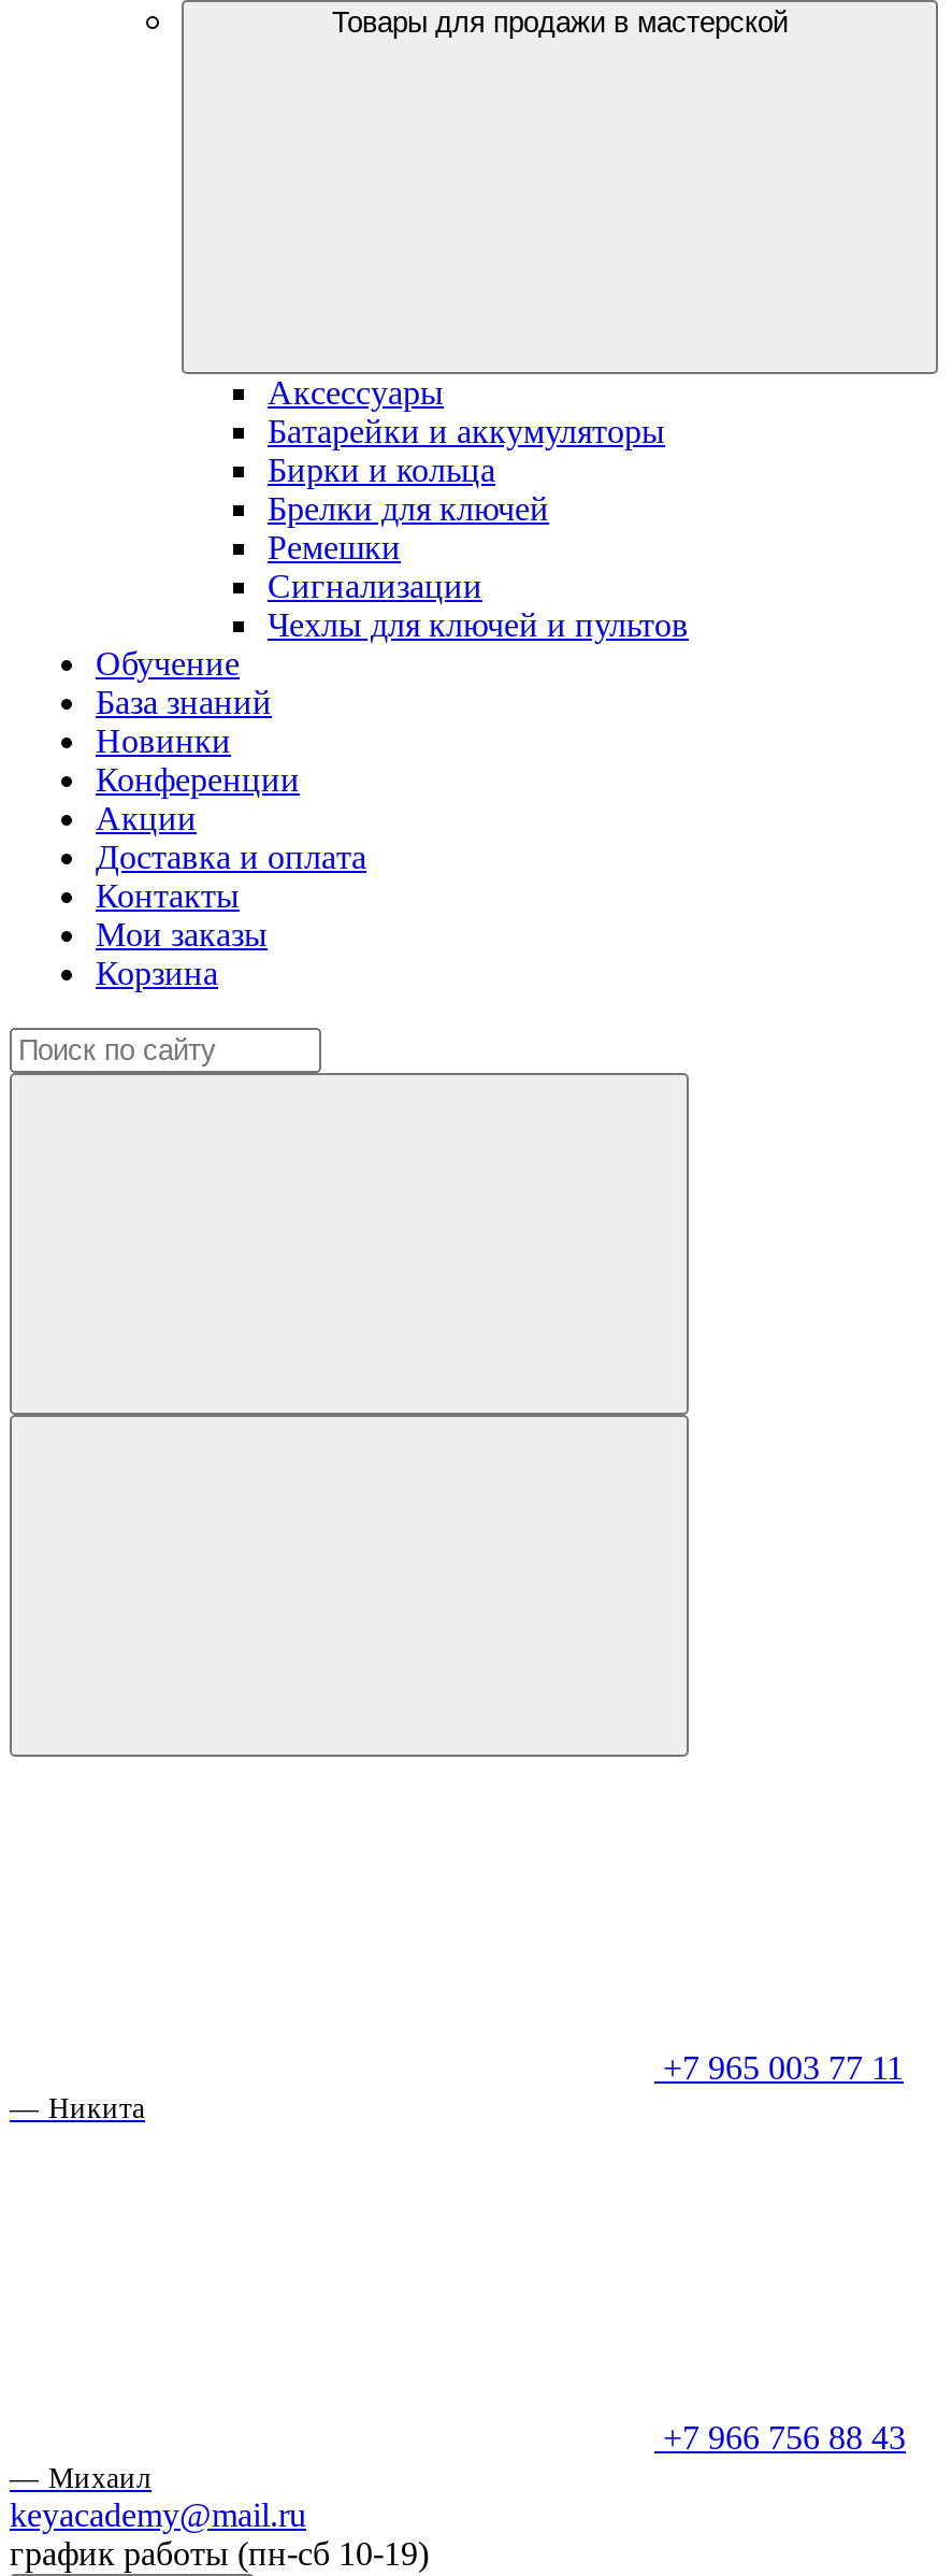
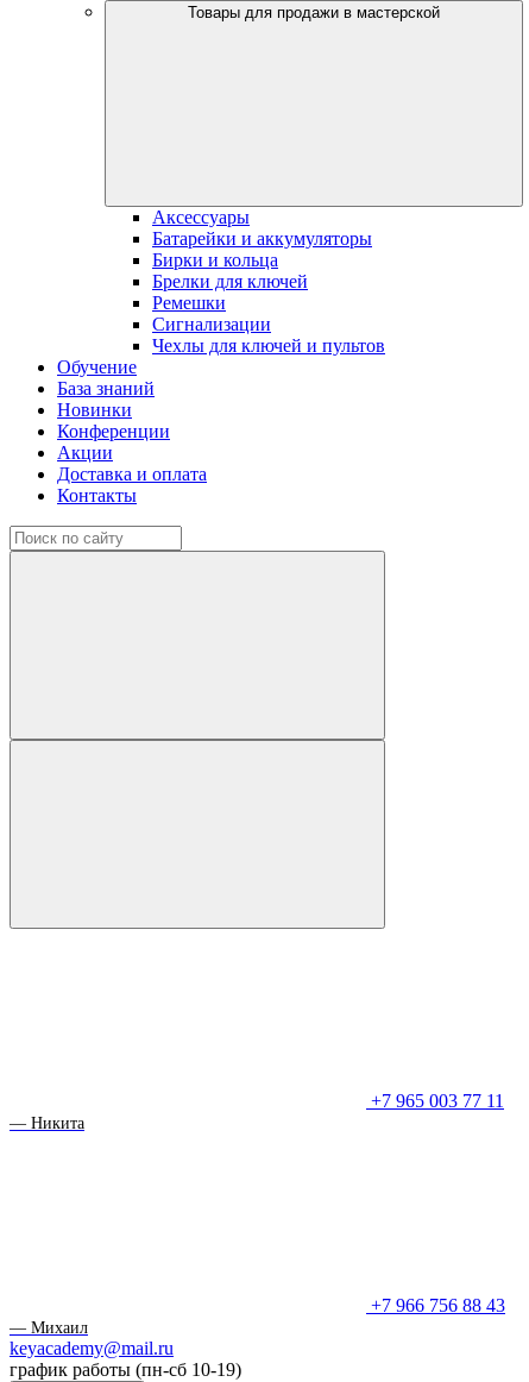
- Мои заказы
- Корзина
